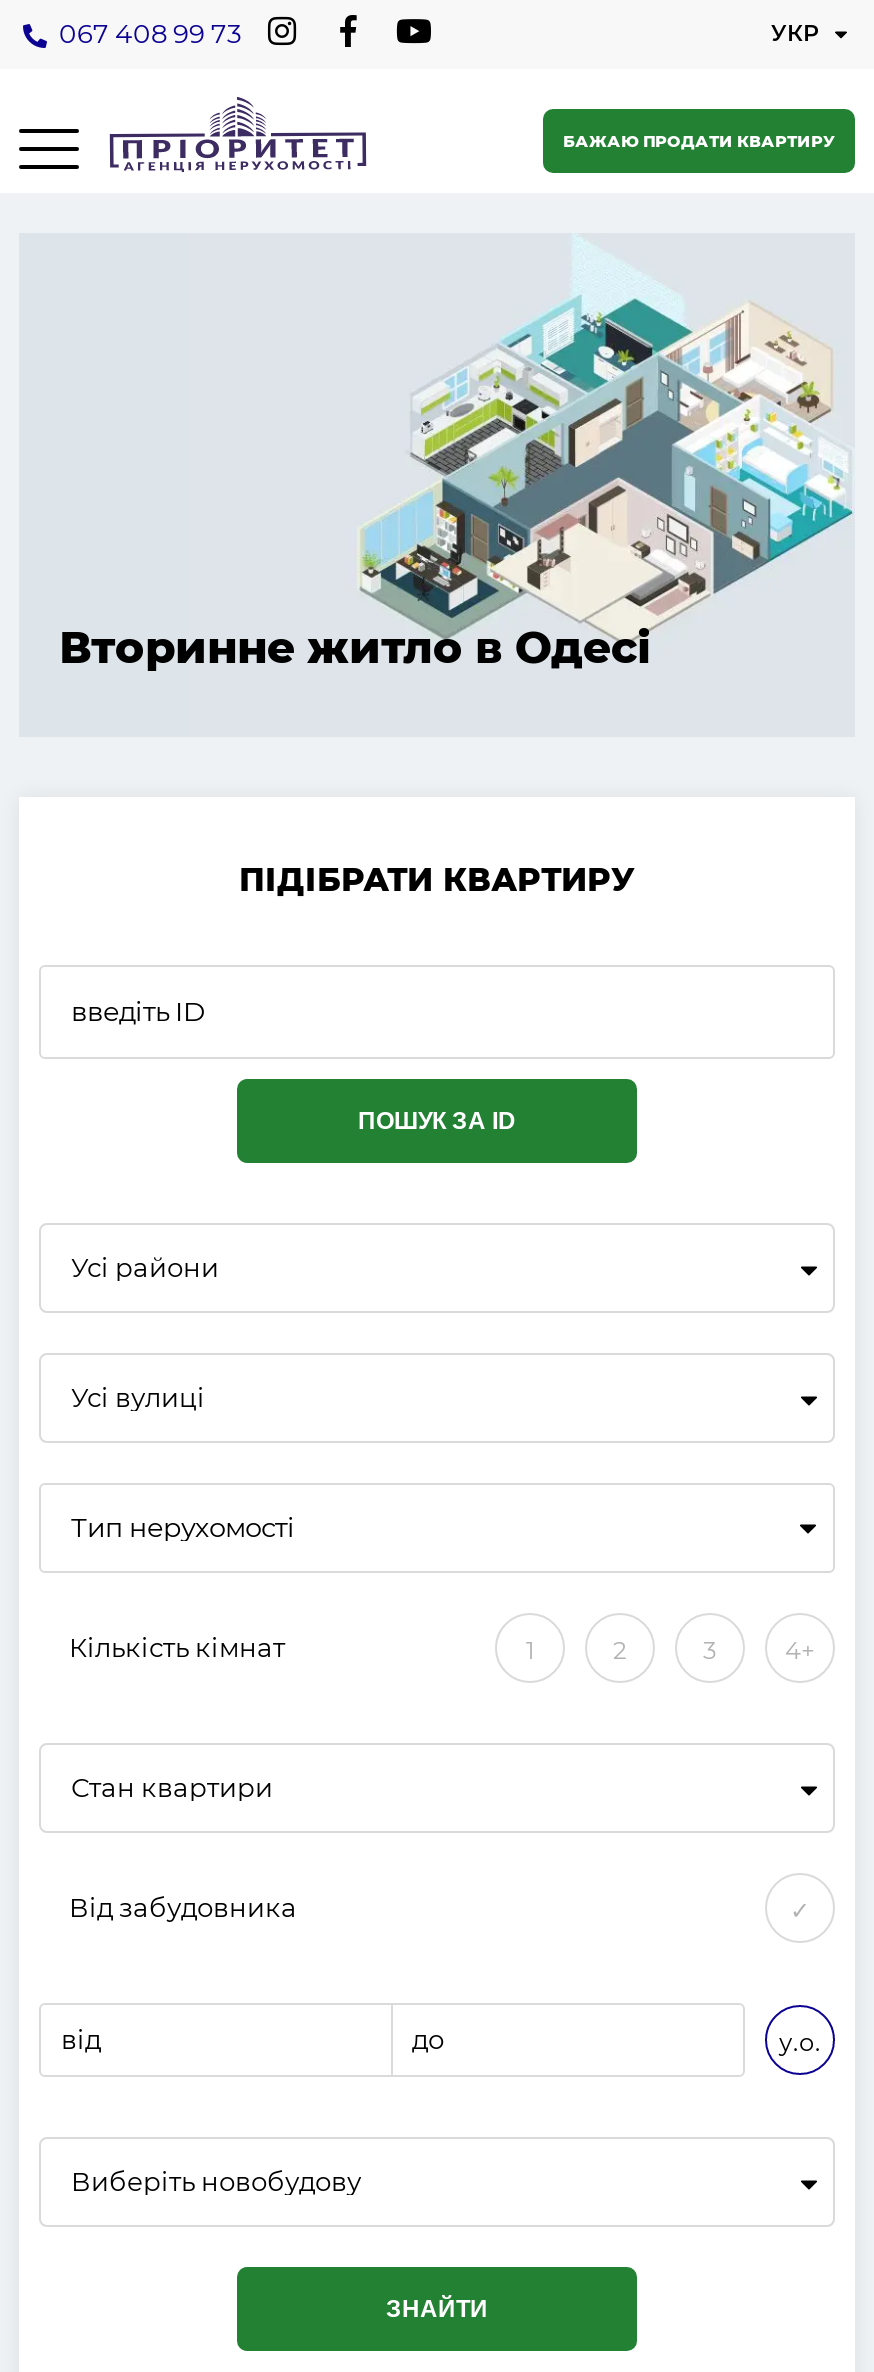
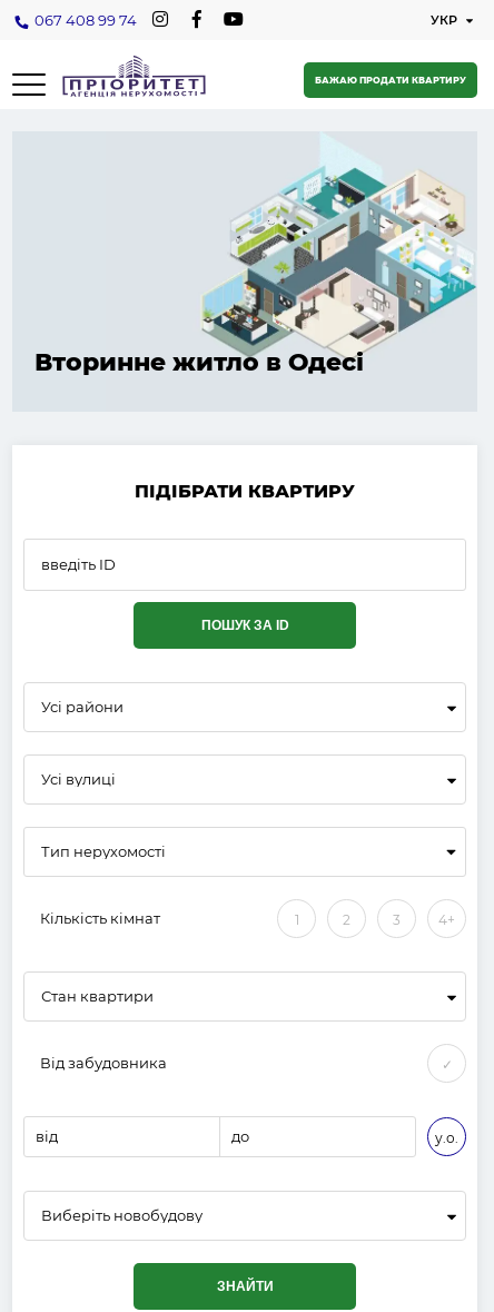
- 067 408 99 73
+ 067 408 99 74
